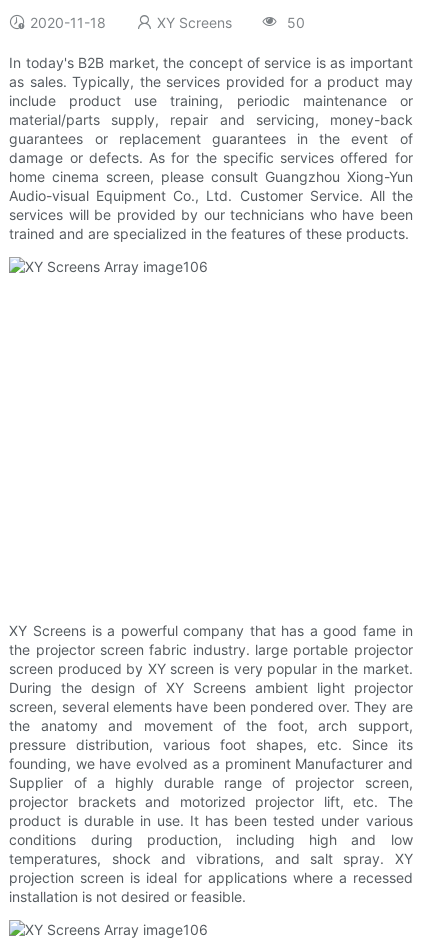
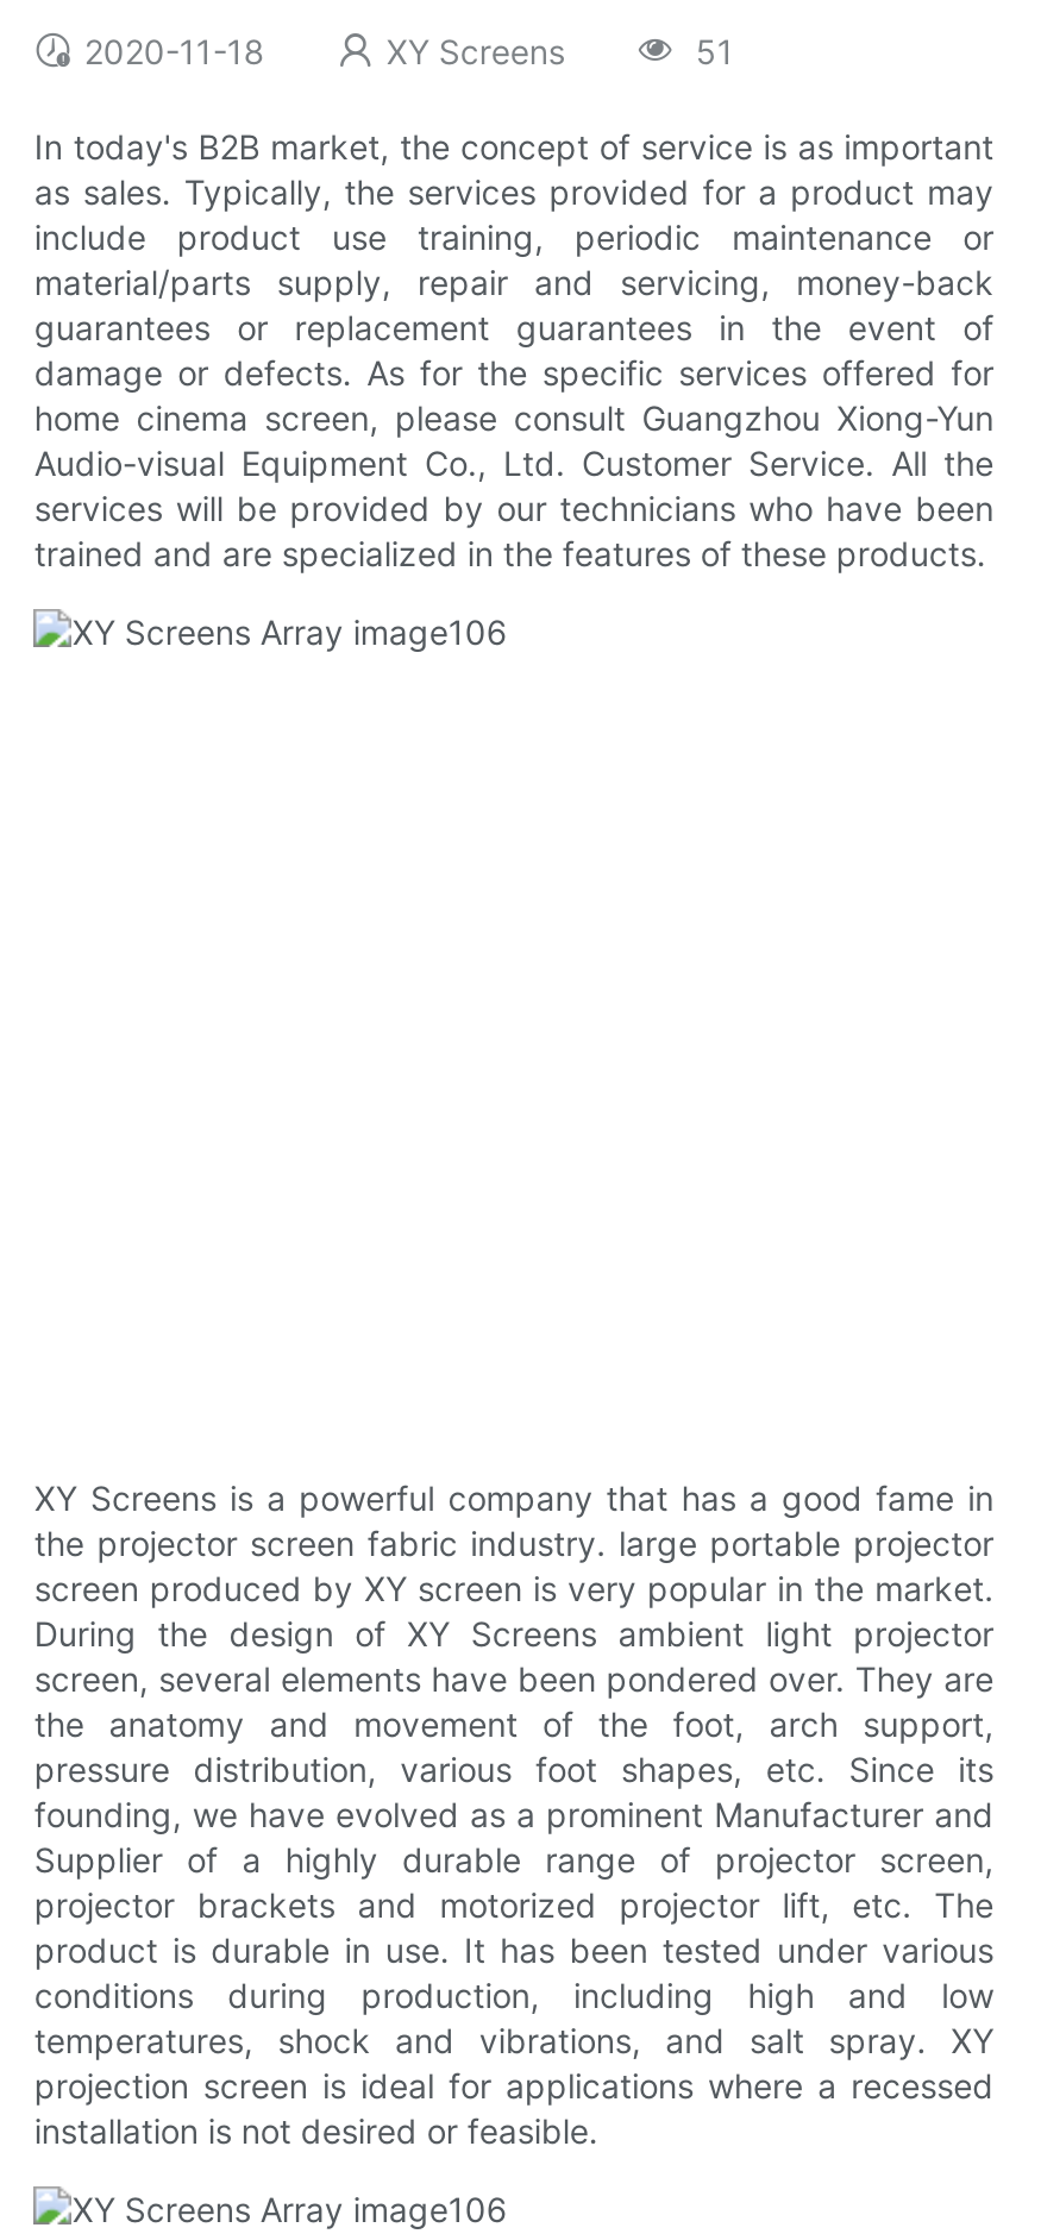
- 50
+ 51
